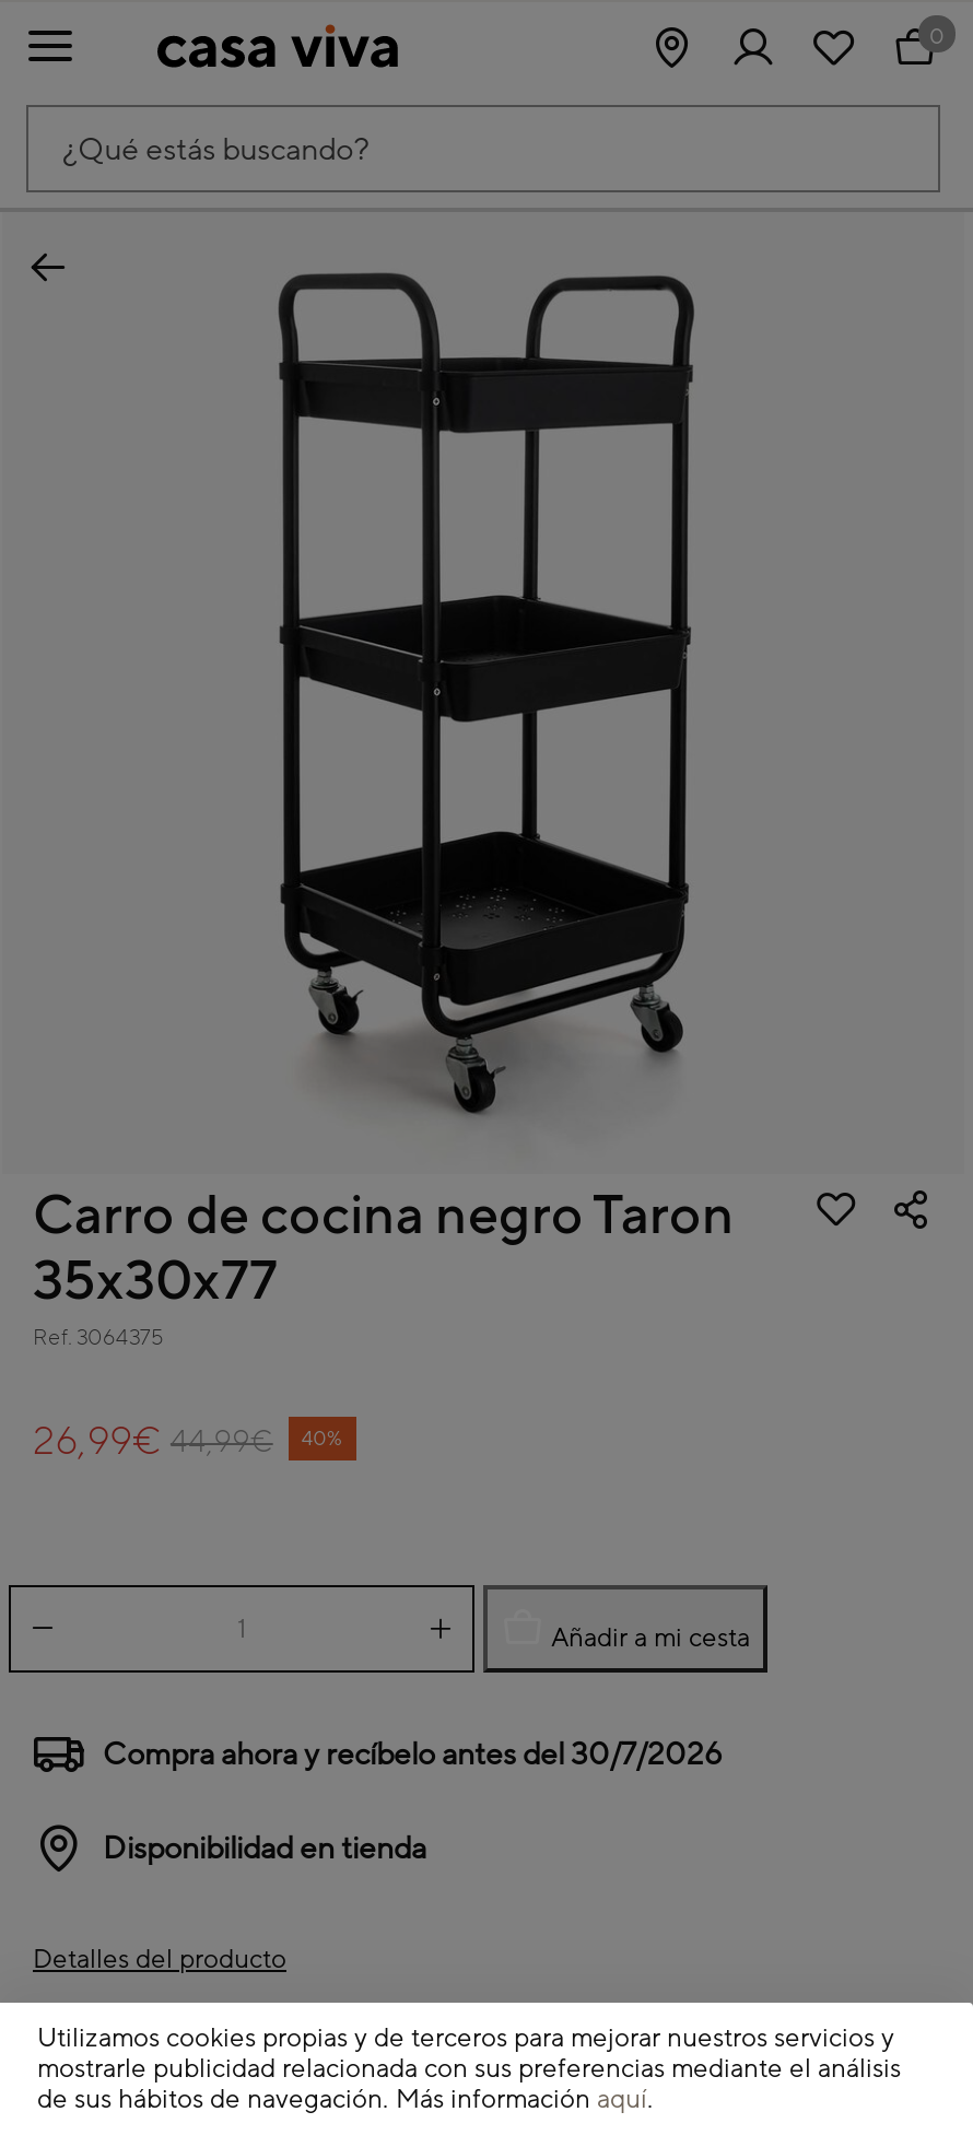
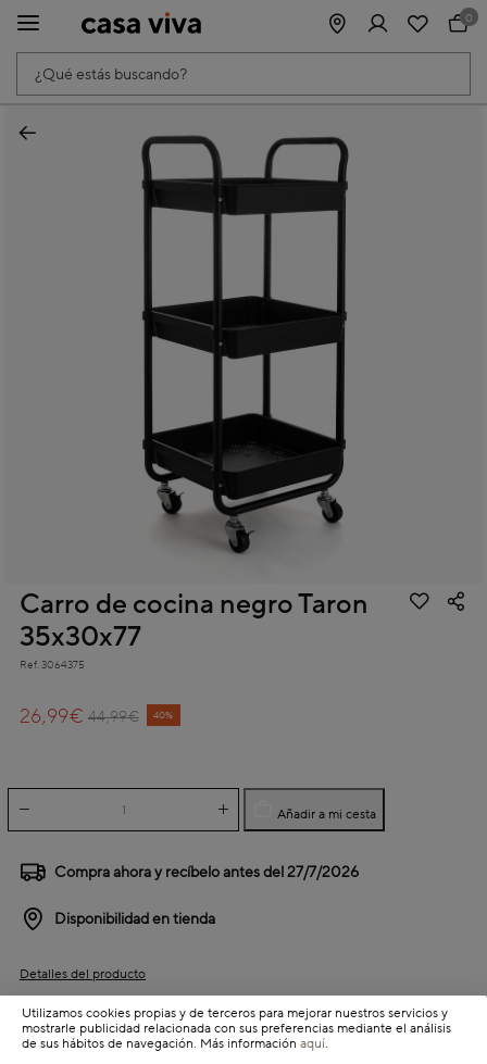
- Compra ahora y recíbelo antes del 30/7/2026
+ Compra ahora y recíbelo antes del 27/7/2026
